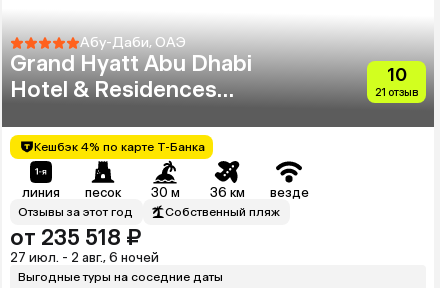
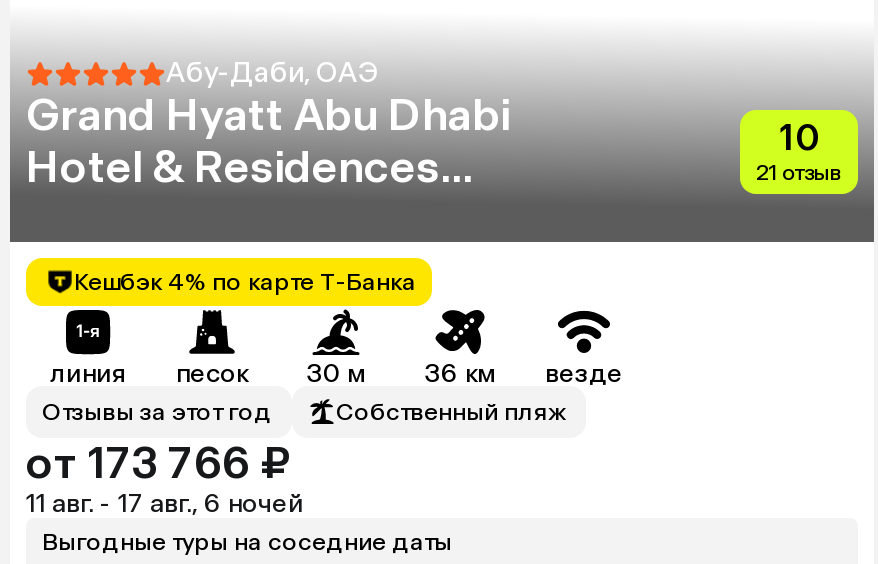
- от 235 518 ₽
+ от 173 766 ₽

- 27 июл. - 2 авг., 6 ночей
+ 11 авг. - 17 авг., 6 ночей
